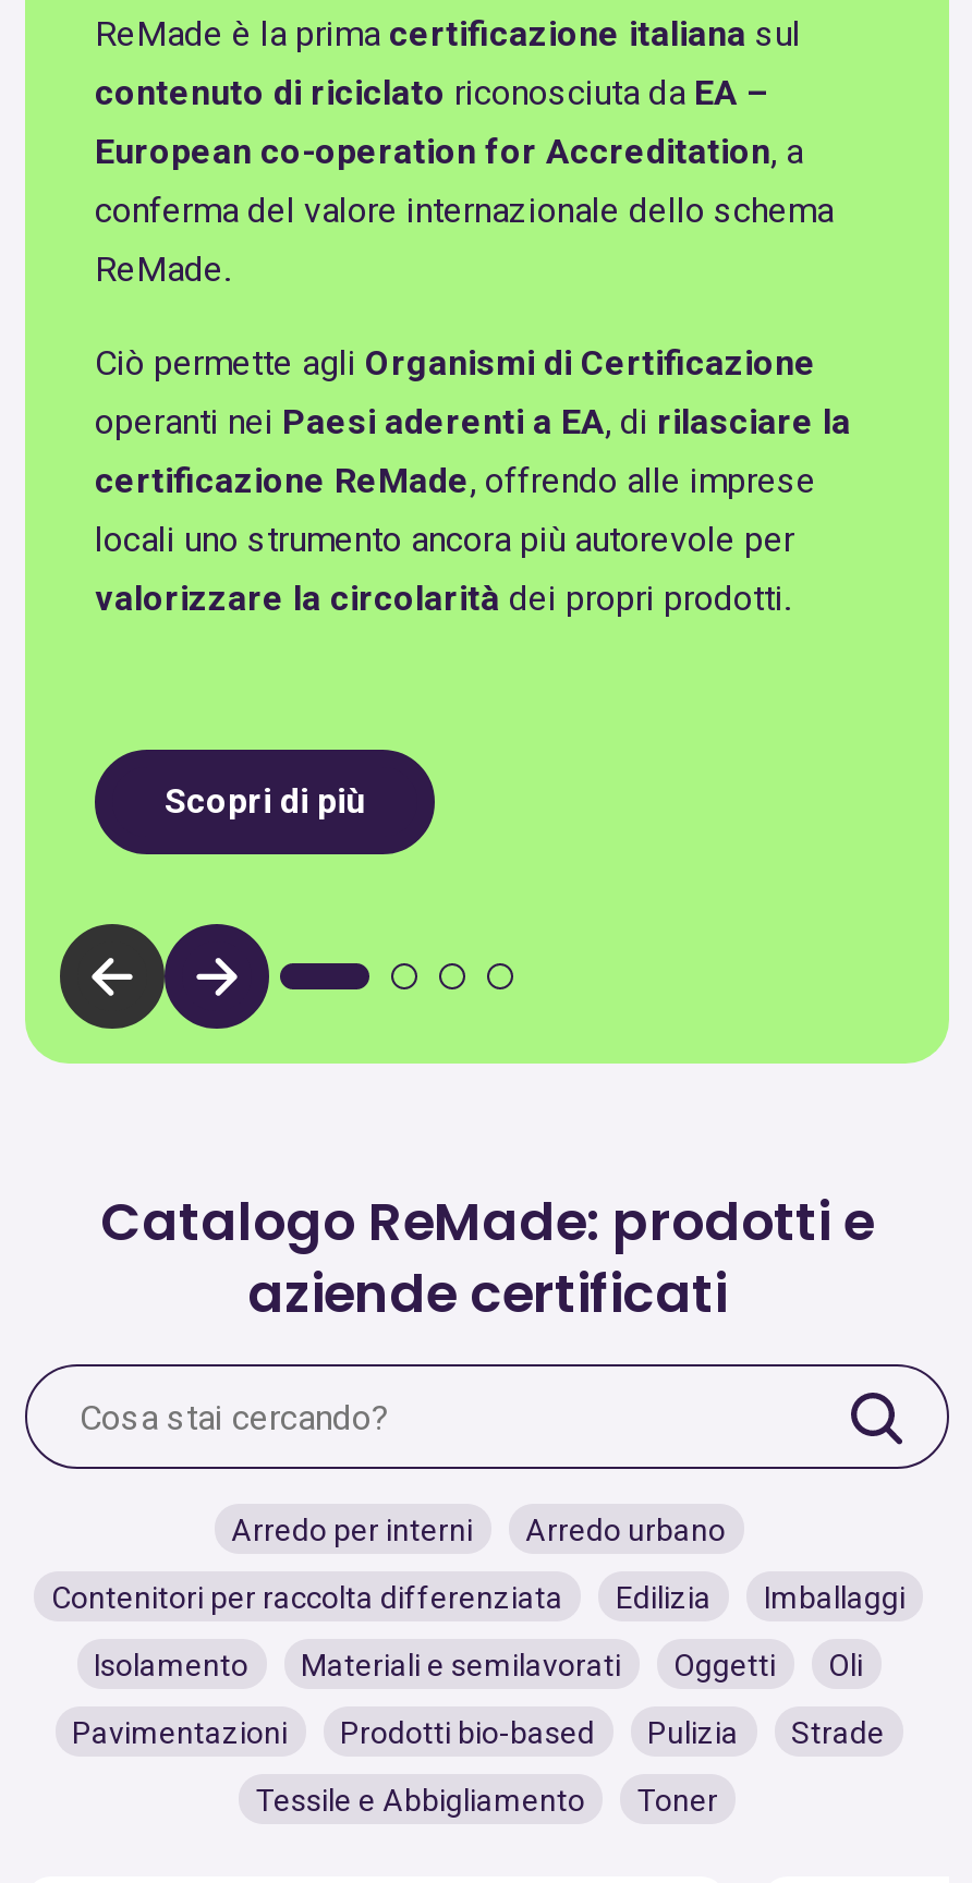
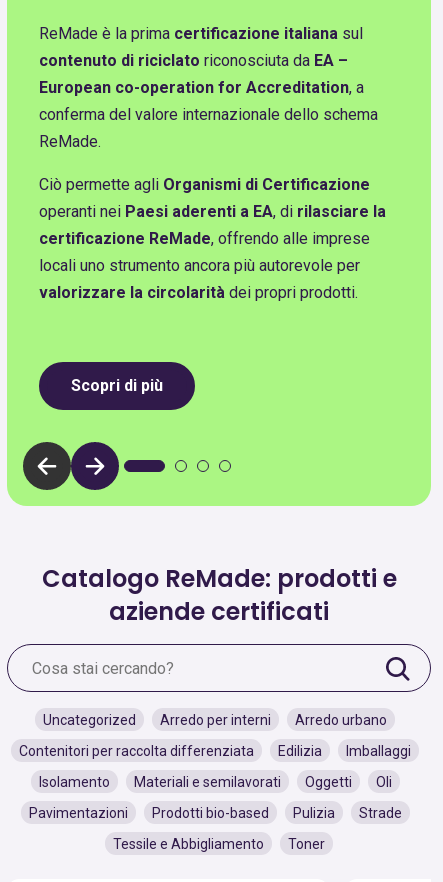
+ Uncategorized
